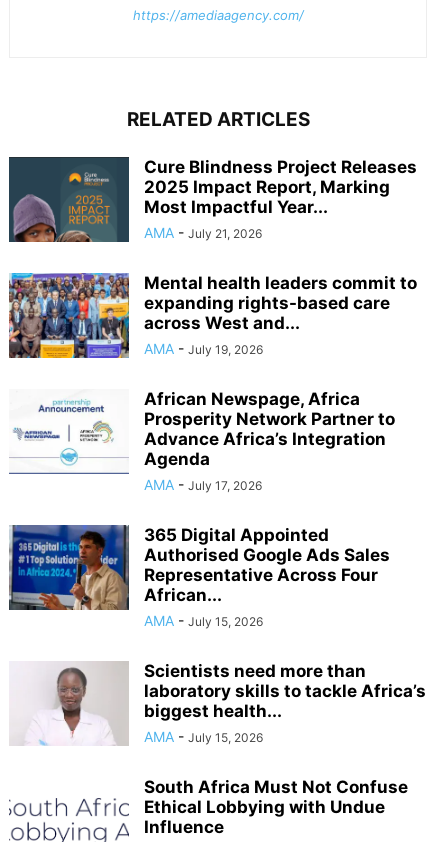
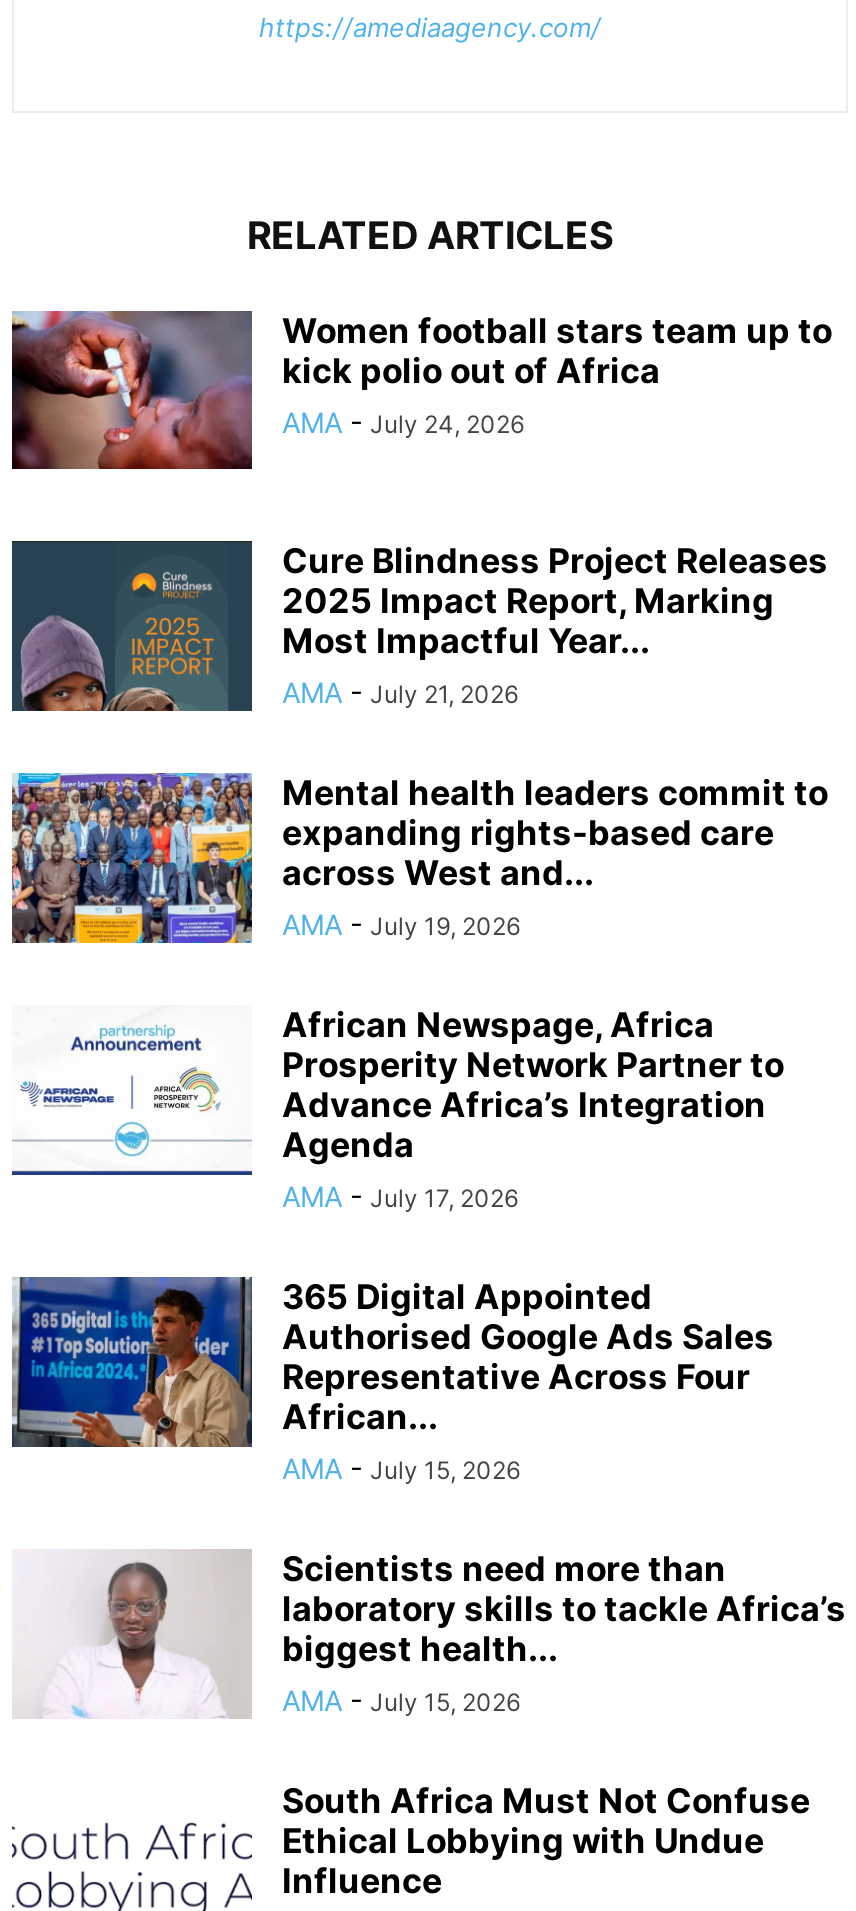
+ [image]
+ Women football stars team up to
+ kick polio out of Africa
+ AMA - July 24, 2026
